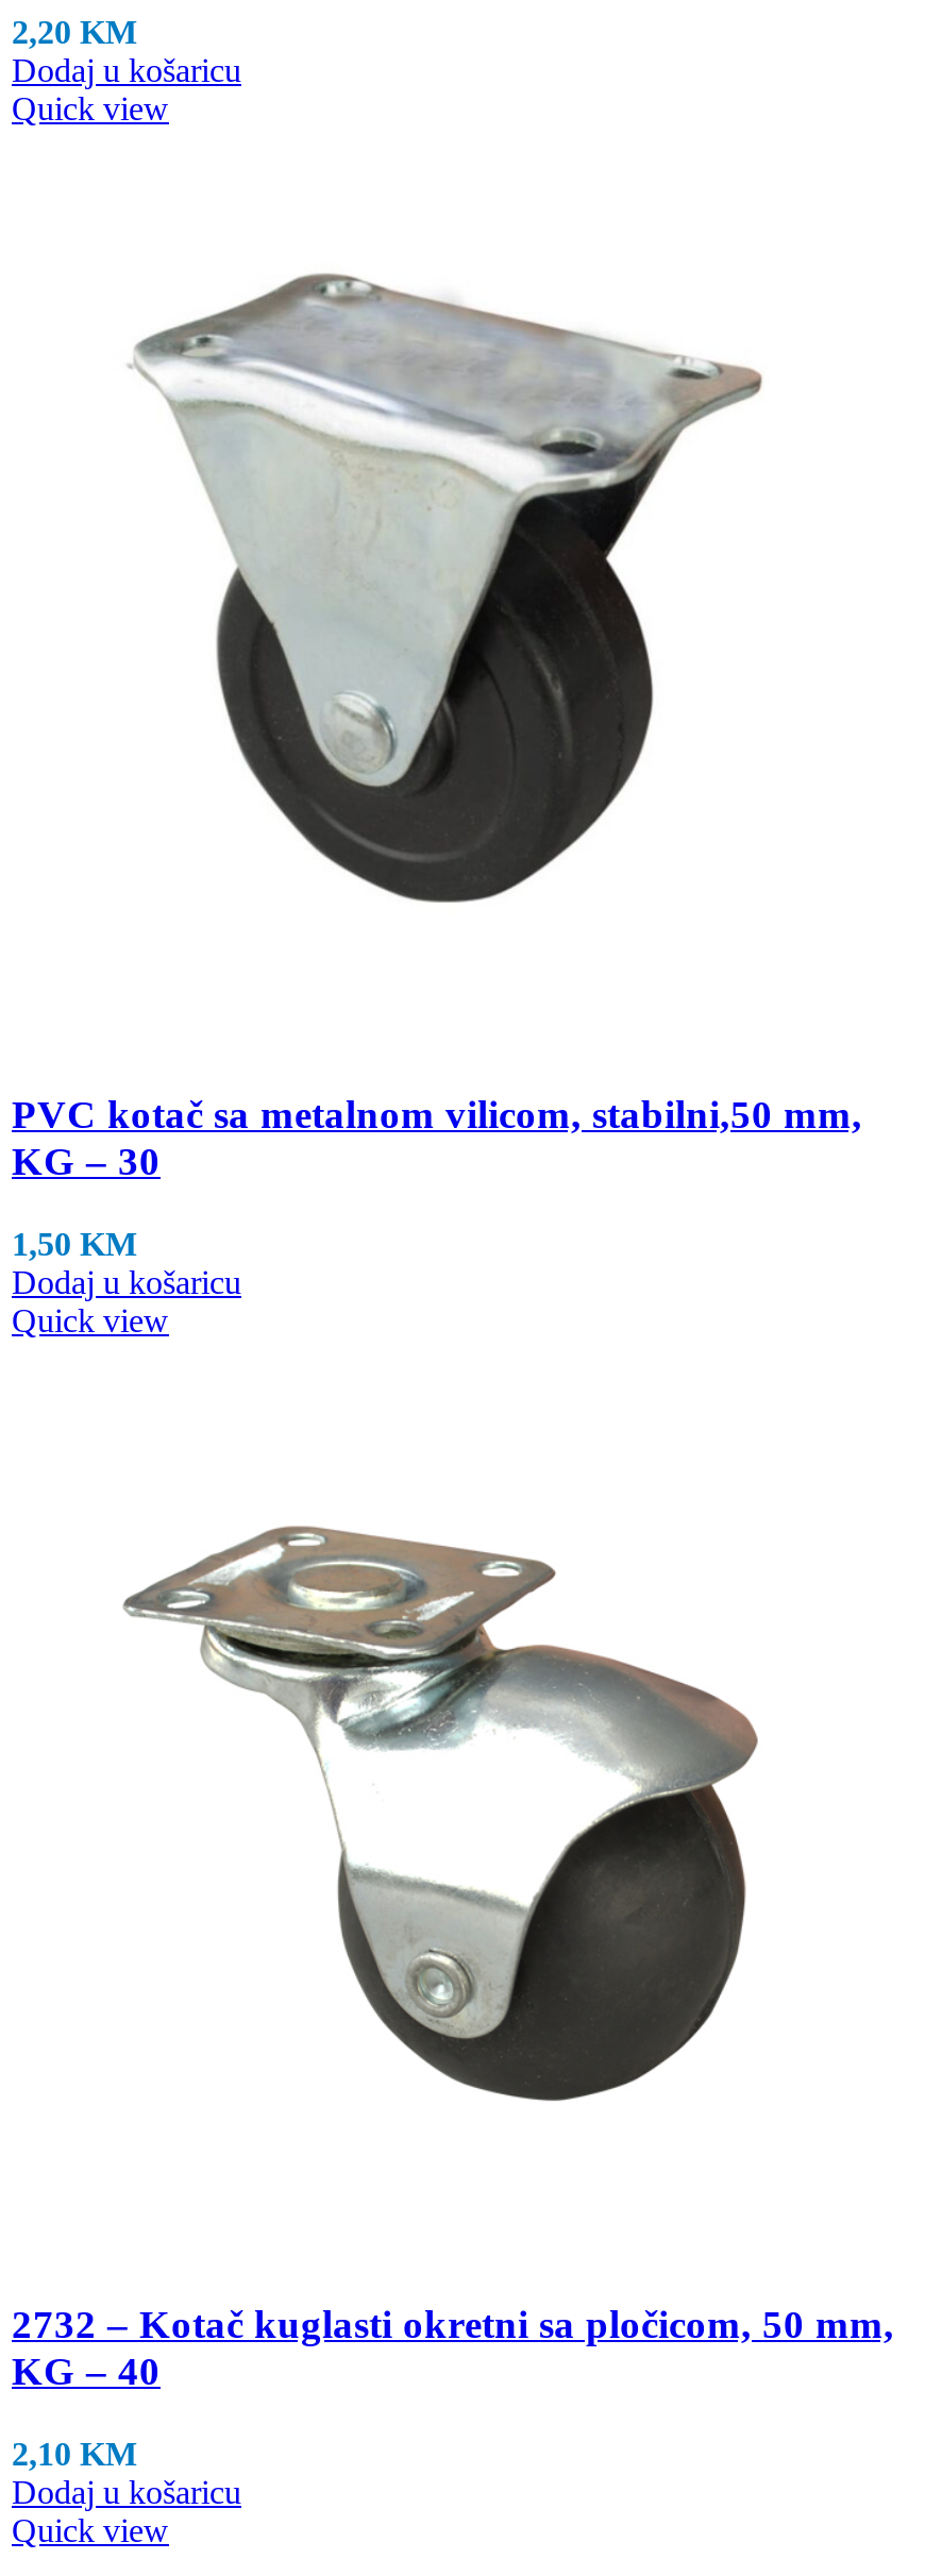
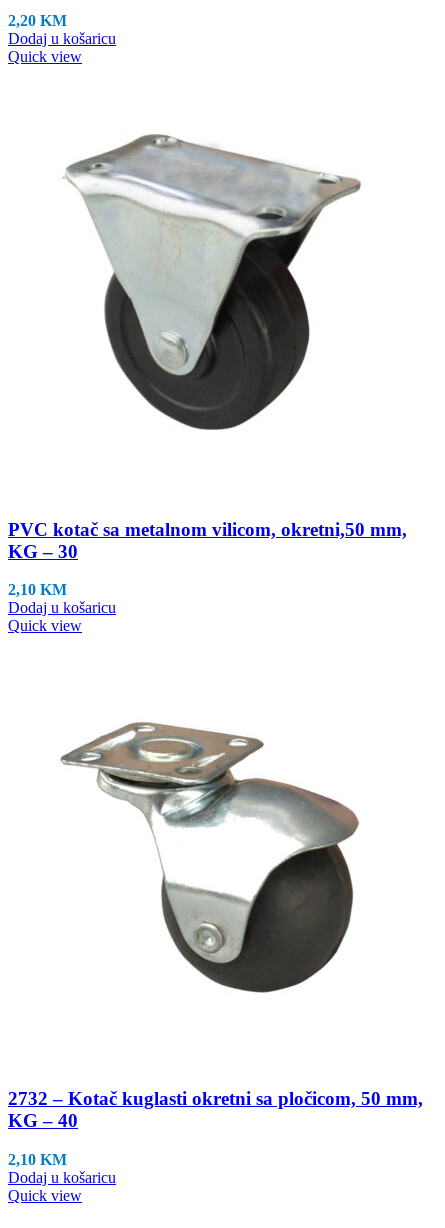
- PVC kotač sa metalnom vilicom, stabilni,50 mm,
+ PVC kotač sa metalnom vilicom, okretni,50 mm,

- 1,50 KM
+ 2,10 KM
